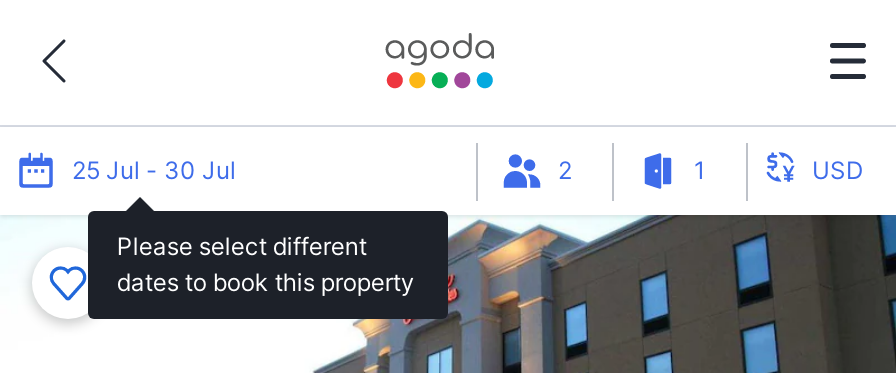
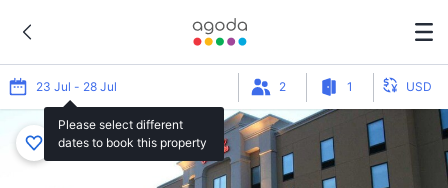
- 25 Jul - 30 Jul
+ 23 Jul - 28 Jul
